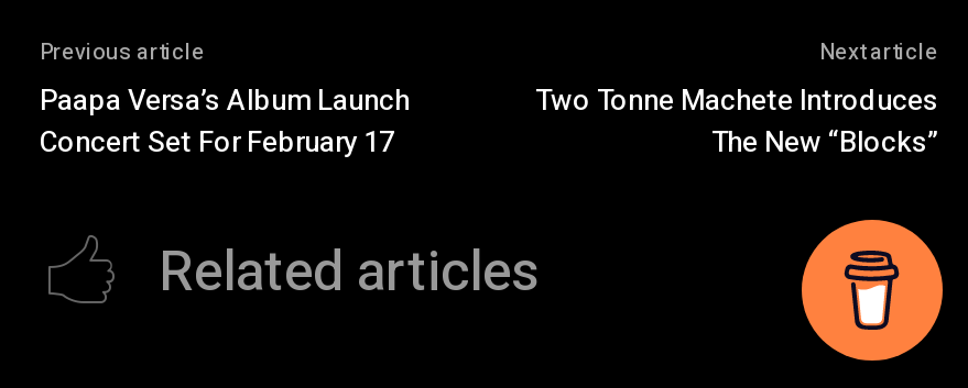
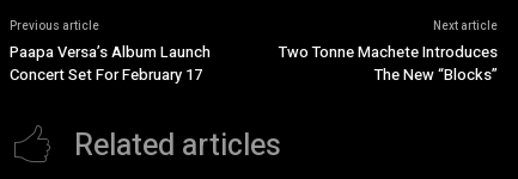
- [image]
